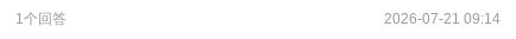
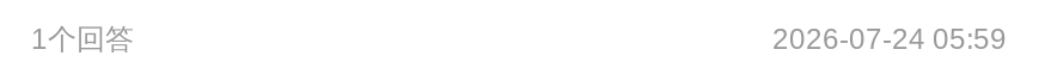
- 2026-07-21 09:14
+ 2026-07-24 05:59
